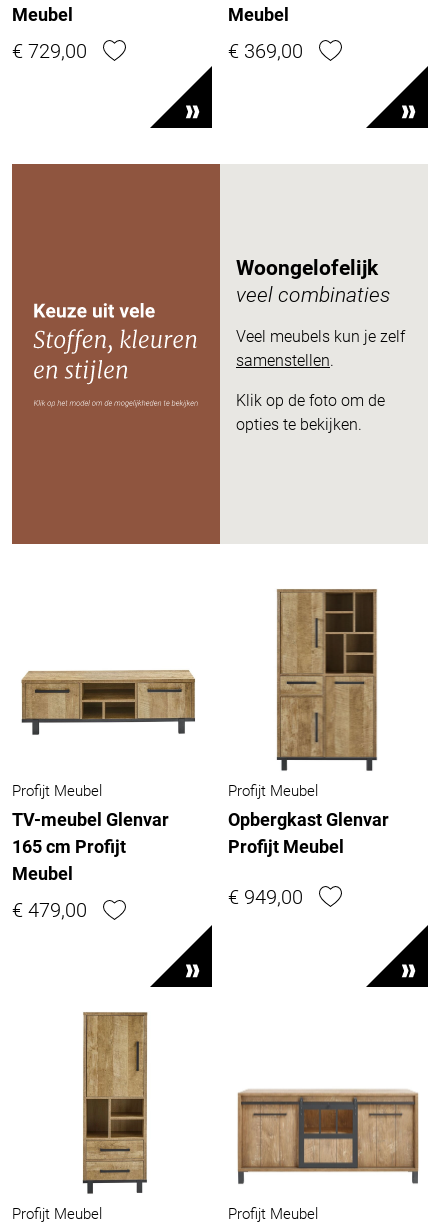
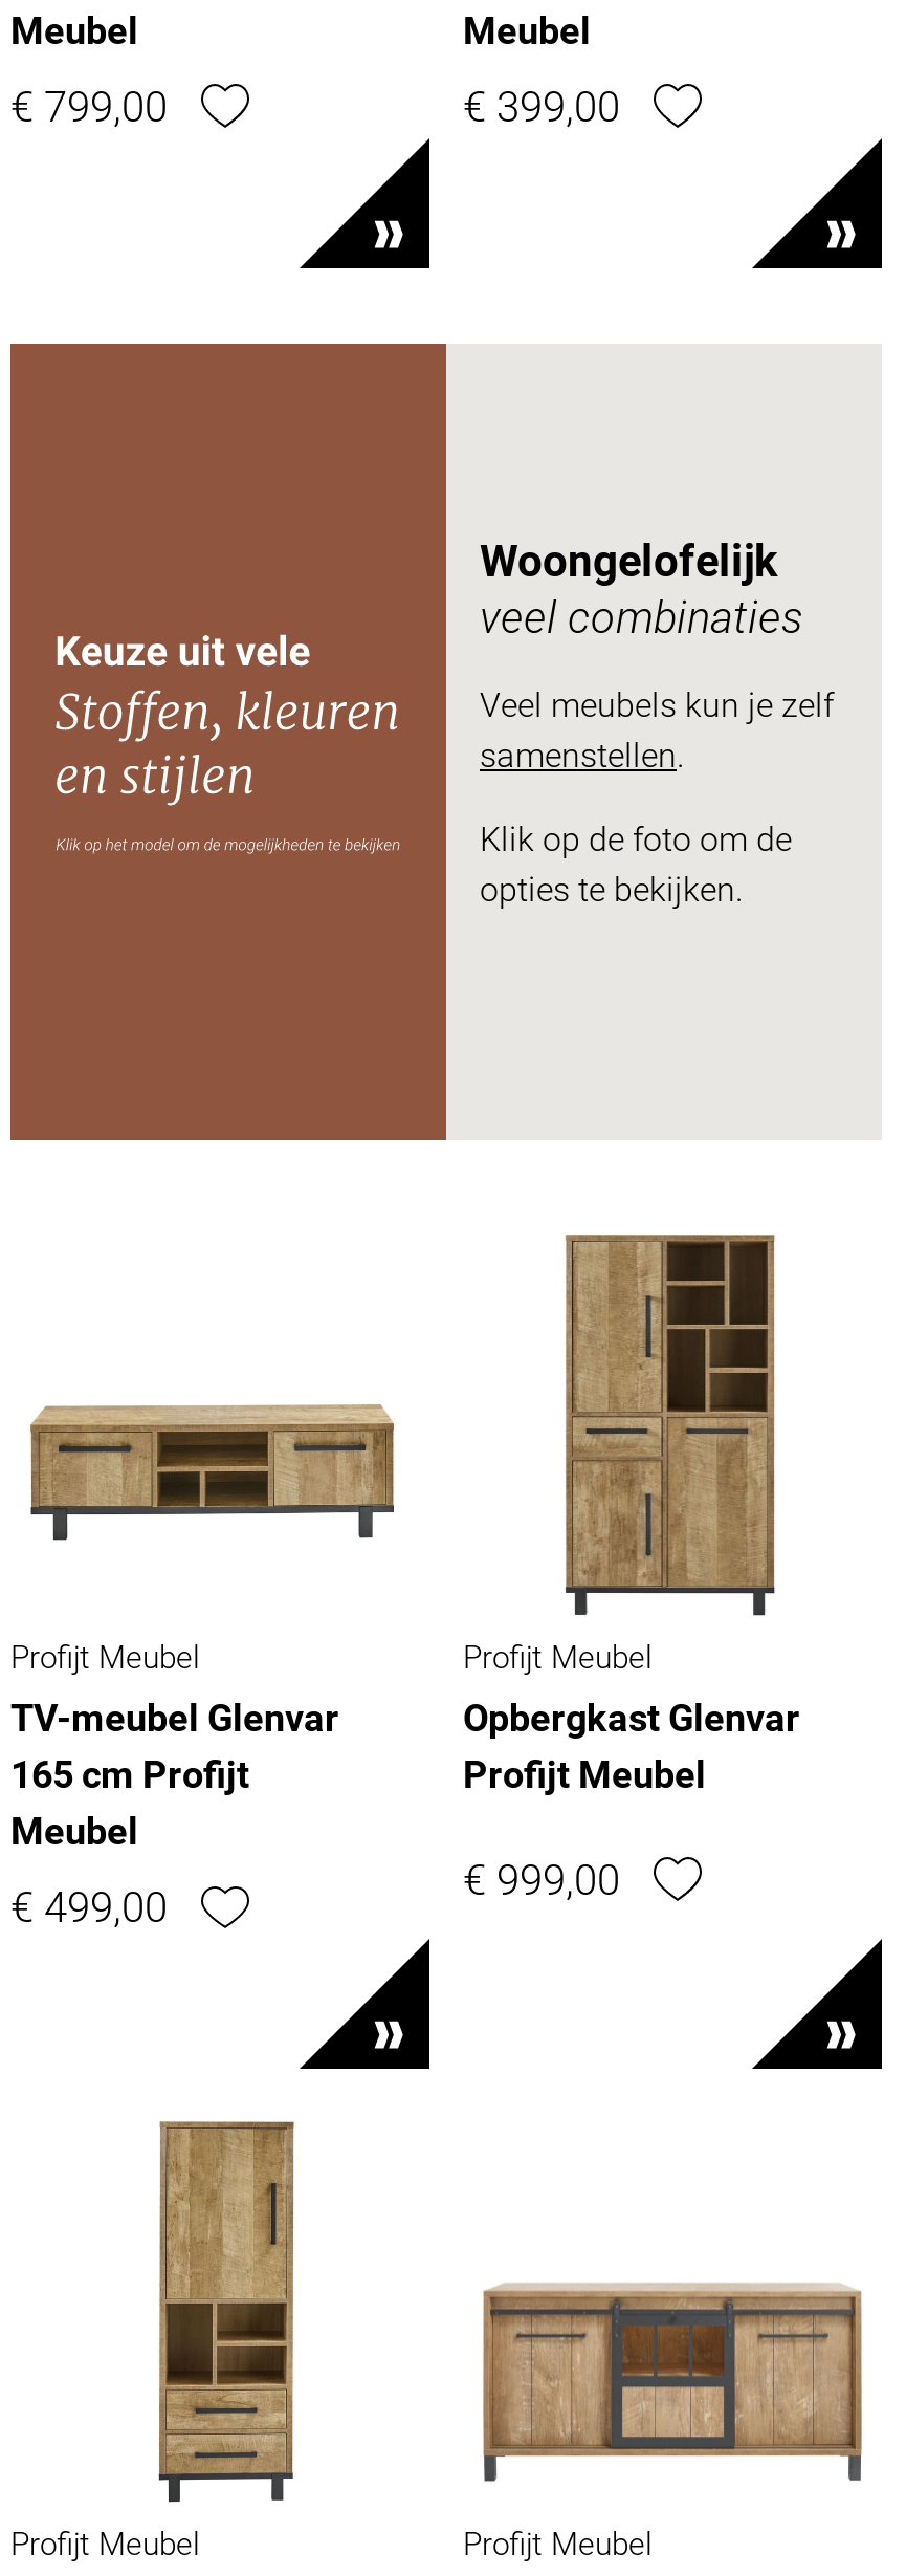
- € 729,00
+ € 799,00

- € 369,00
+ € 399,00

- € 949,00
+ € 999,00

- € 479,00
+ € 499,00
